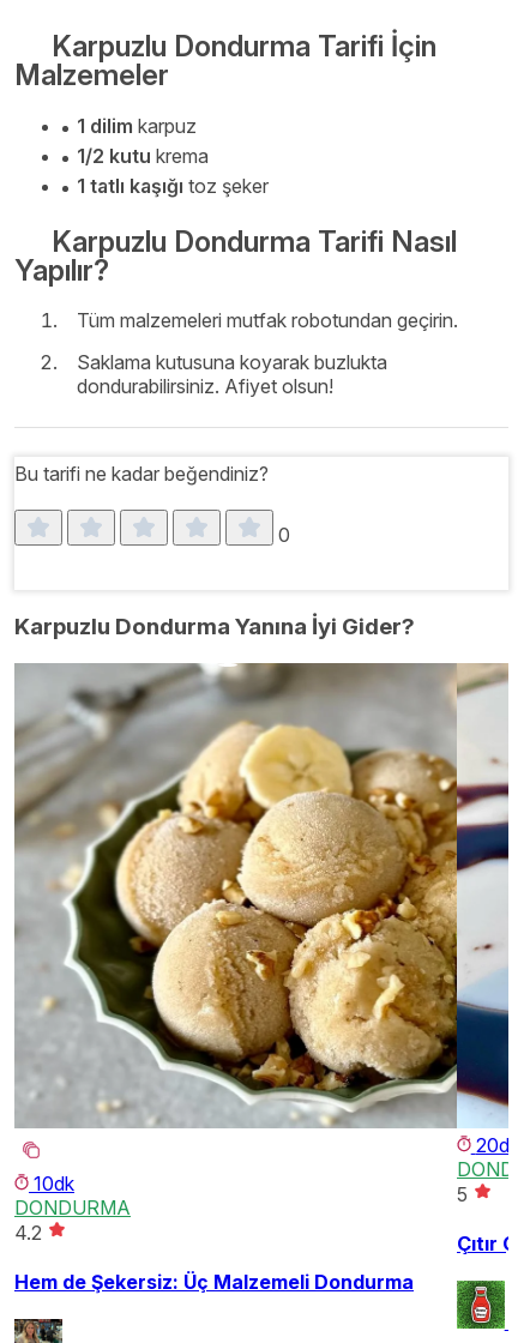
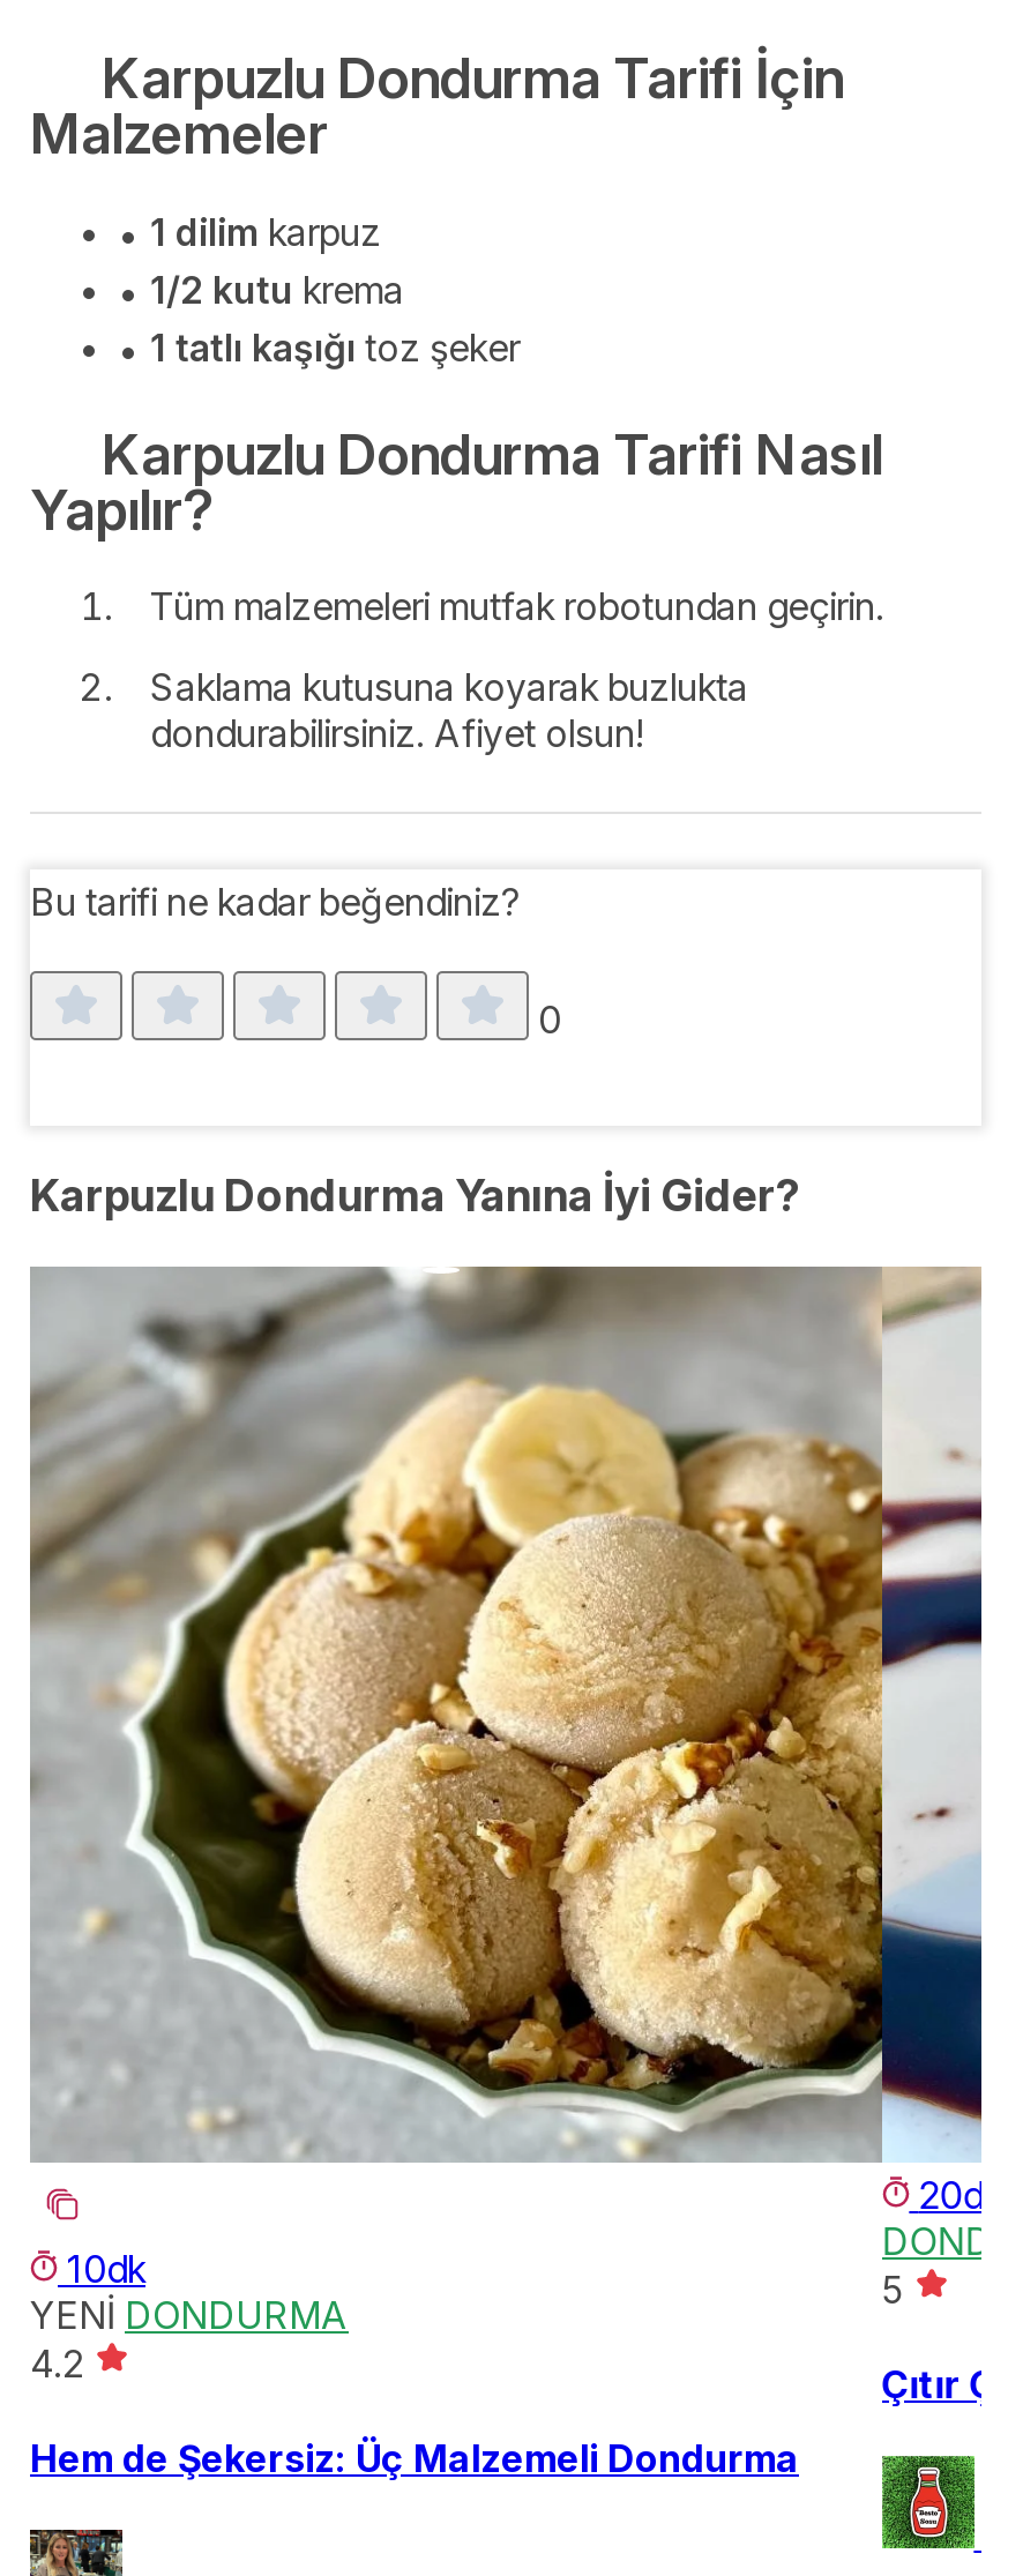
- DONDURMA
+ YENİ DONDURMA
